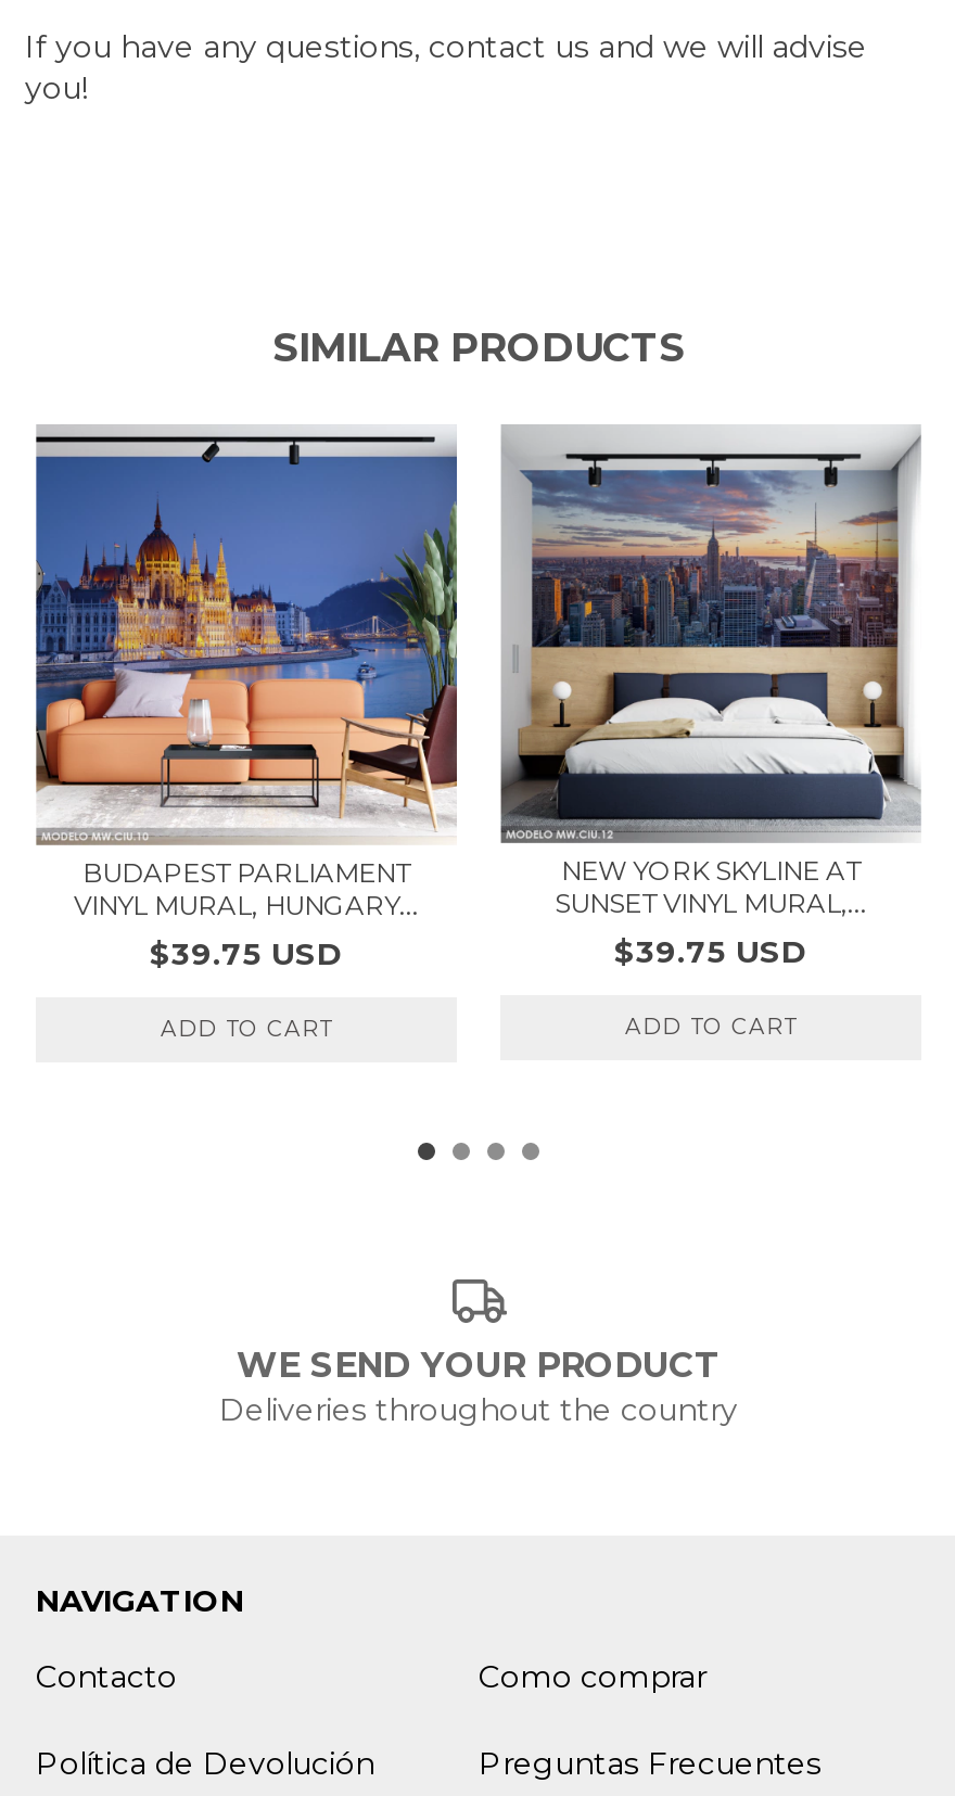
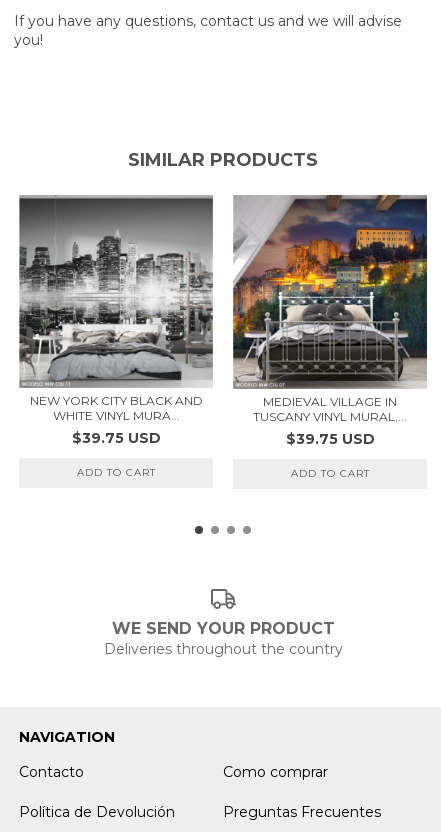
- [image]
- BUDAPEST PARLIAMENT
- VINYL MURAL, HUNGARY...
+ [image]
+ NEW YORK CITY BLACK AND
+ WHITE VINYL MURA...

- [image]
- NEW YORK SKYLINE AT
- SUNSET VINYL MURAL,...
+ [image]
+ MEDIEVAL VILLAGE IN
+ TUSCANY VINYL MURAL,...
